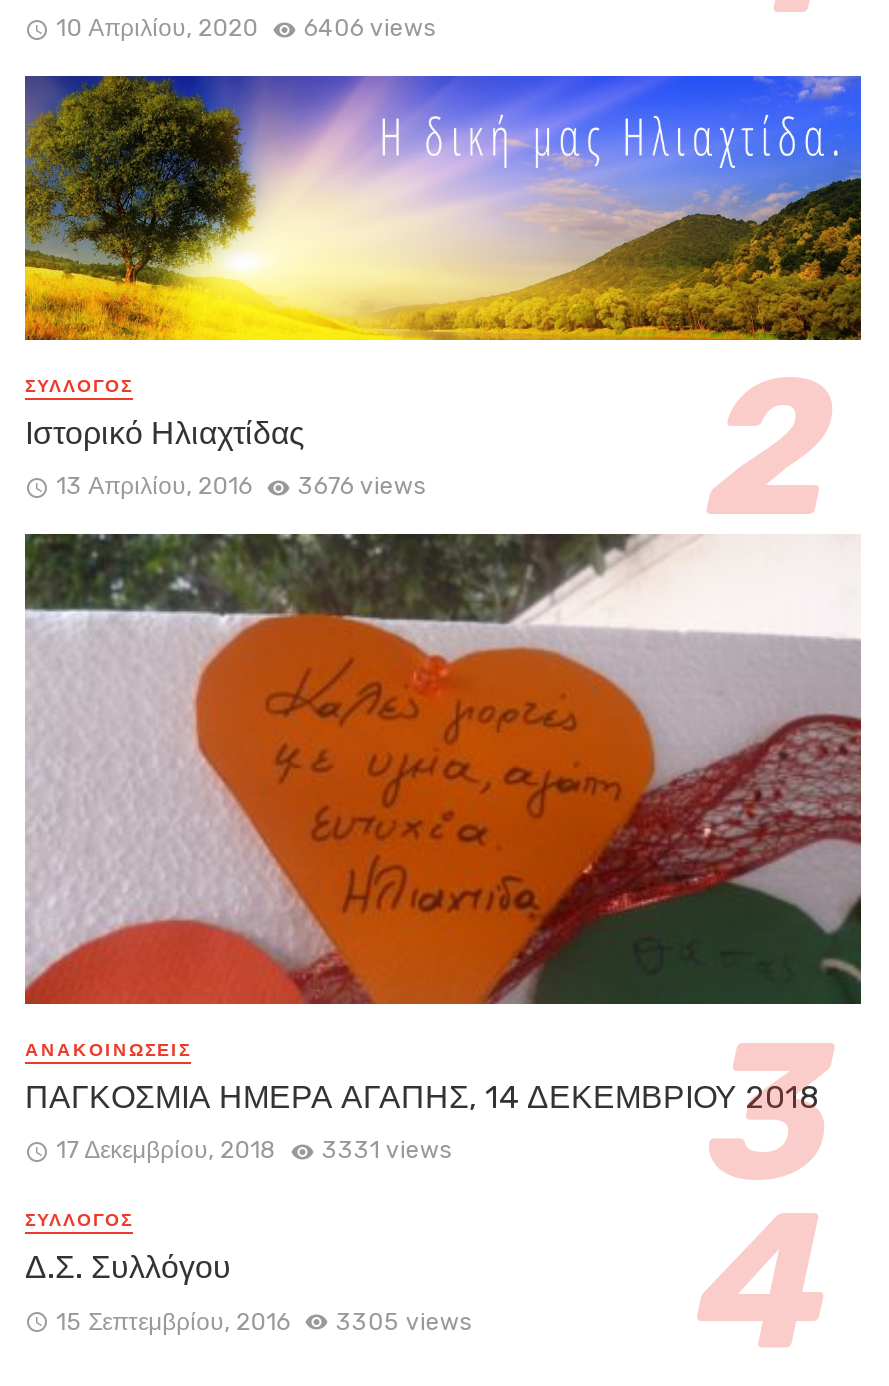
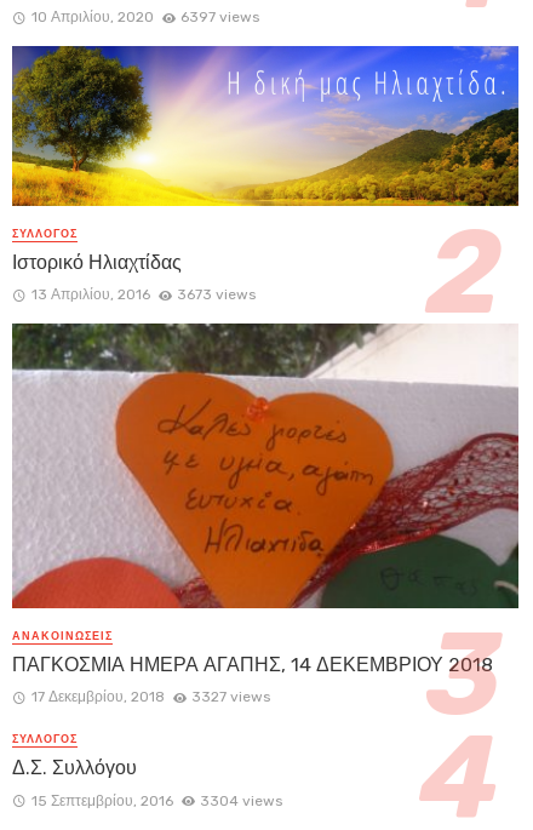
- 10 Απριλίου, 2020 6406 views
+ 10 Απριλίου, 2020 6397 views

- 13 Απριλίου, 2016 3676 views
+ 13 Απριλίου, 2016 3673 views

- 17 Δεκεμβρίου, 2018 3331 views
+ 17 Δεκεμβρίου, 2018 3327 views

- 15 Σεπτεμβρίου, 2016 3305 views
+ 15 Σεπτεμβρίου, 2016 3304 views
